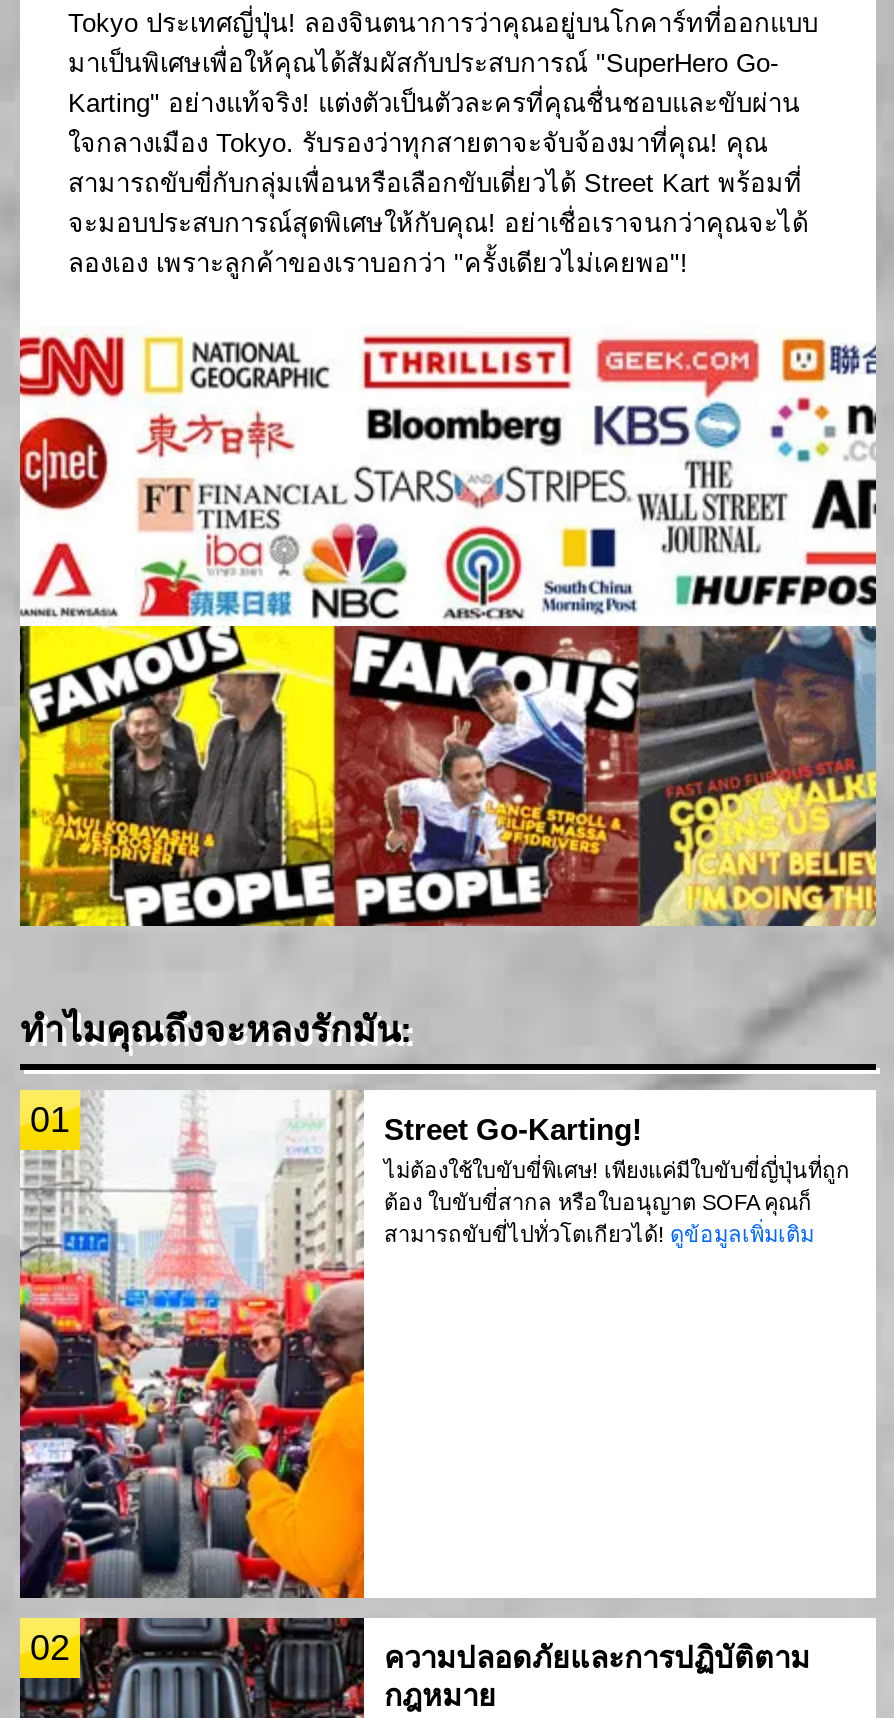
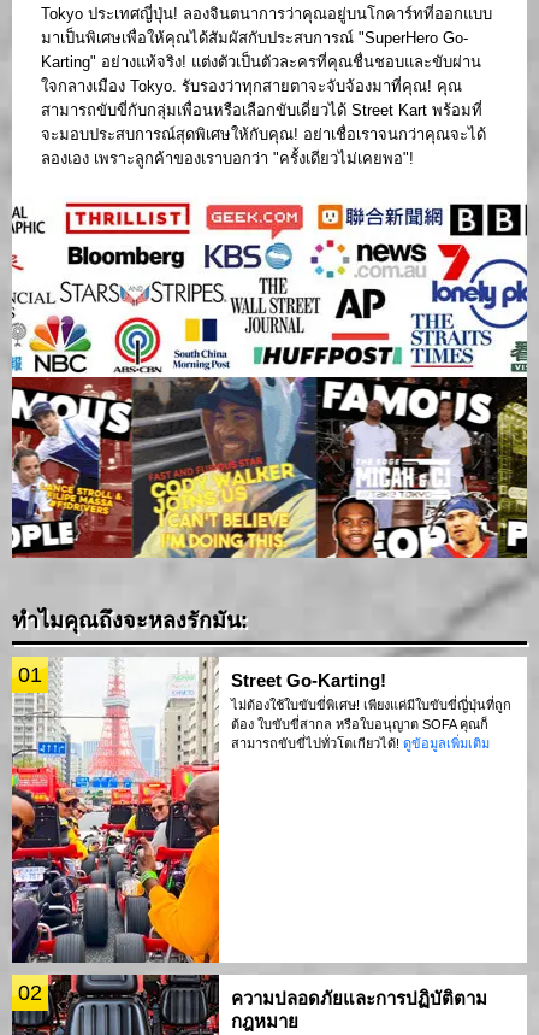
- [image]
+ [image]
